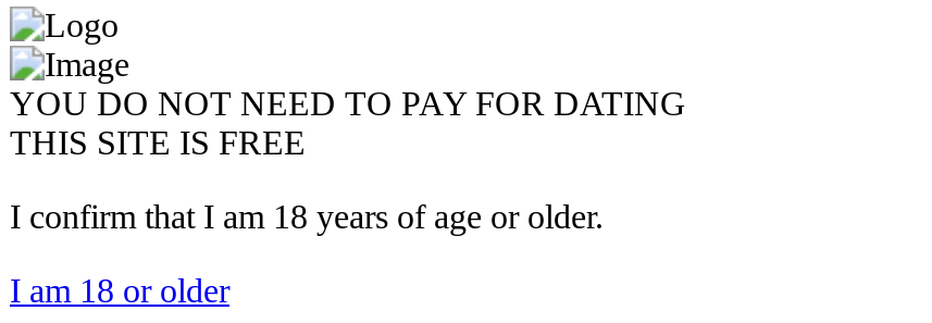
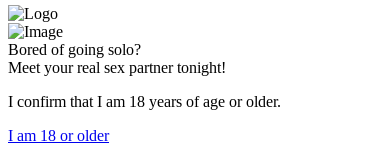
- YOU DO NOT NEED TO PAY FOR DATING
- THIS SITE IS FREE
+ Bored of going solo?
+ Meet your real sex partner tonight!
